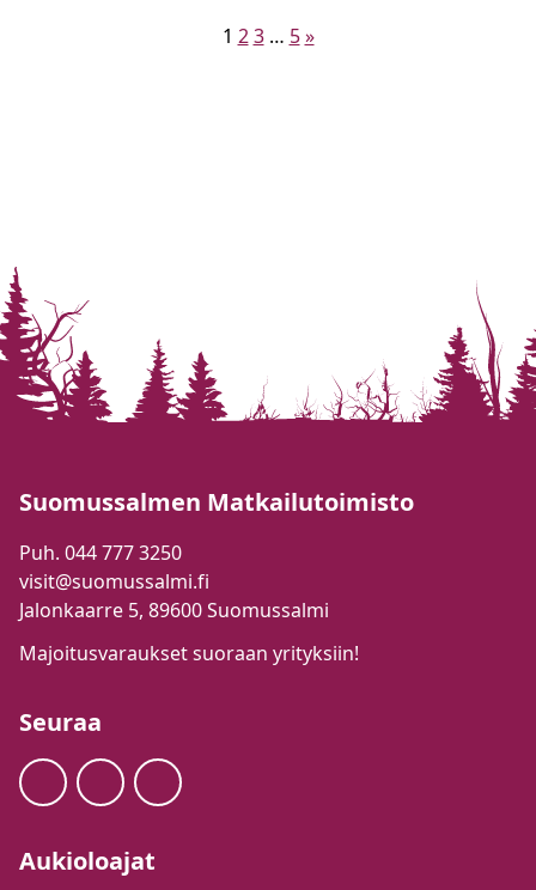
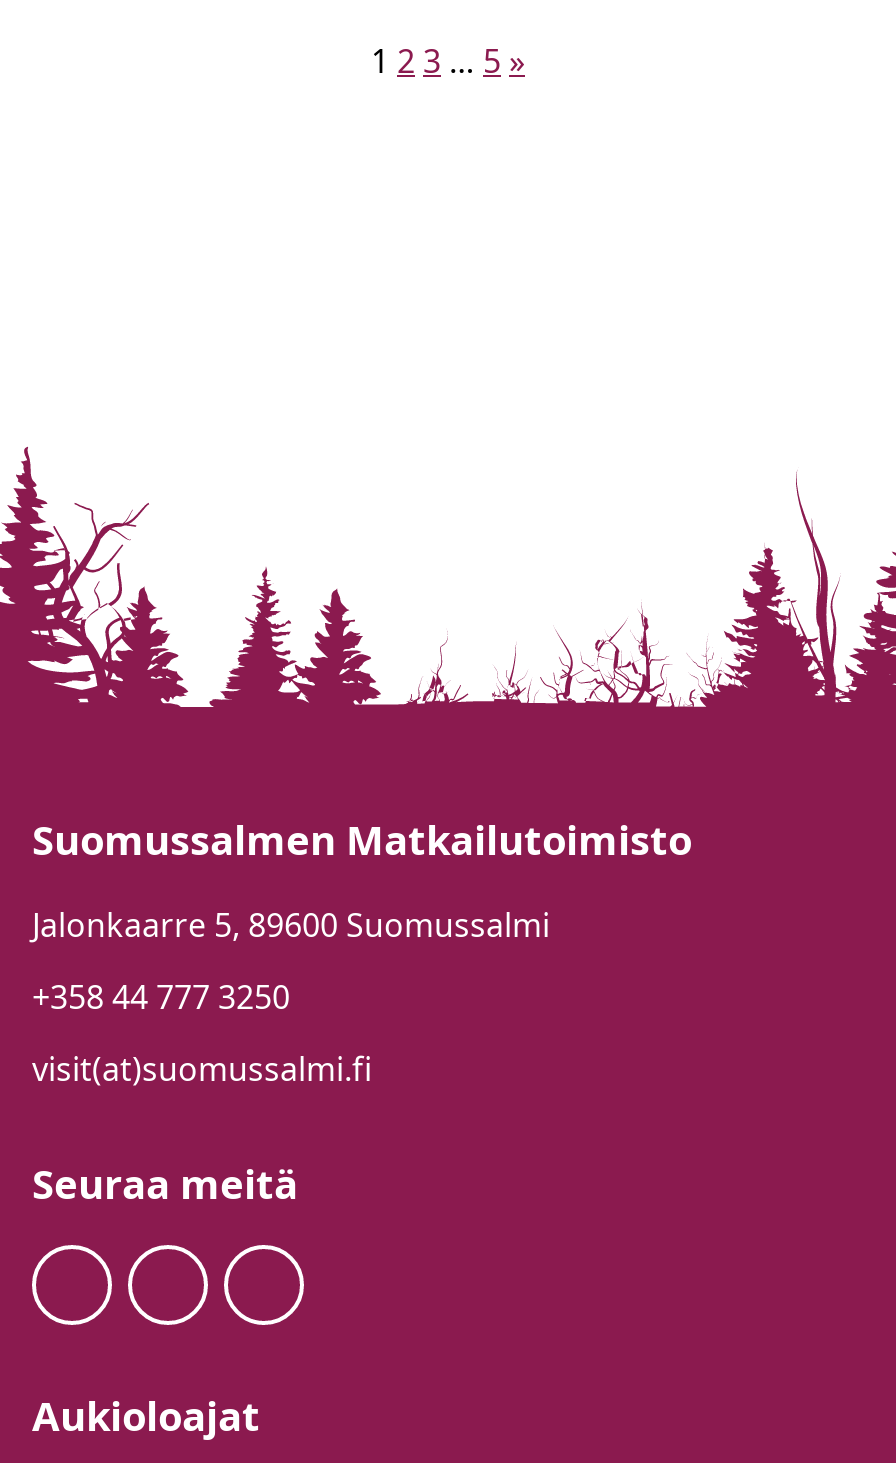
- Puh. 044 777 3250
- visit@suomussalmi.fi

moved up: Jalonkaarre 5, 89600 Suomussalmi

- Majoitusvaraukset suoraan yrityksiin!
- Seuraa
+ +358 44 777 3250
+ visit(at)suomussalmi.fi
+ Seuraa meitä
